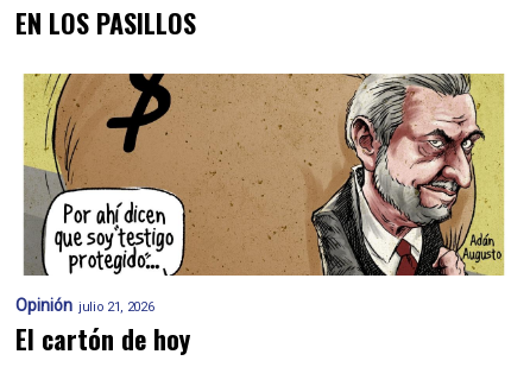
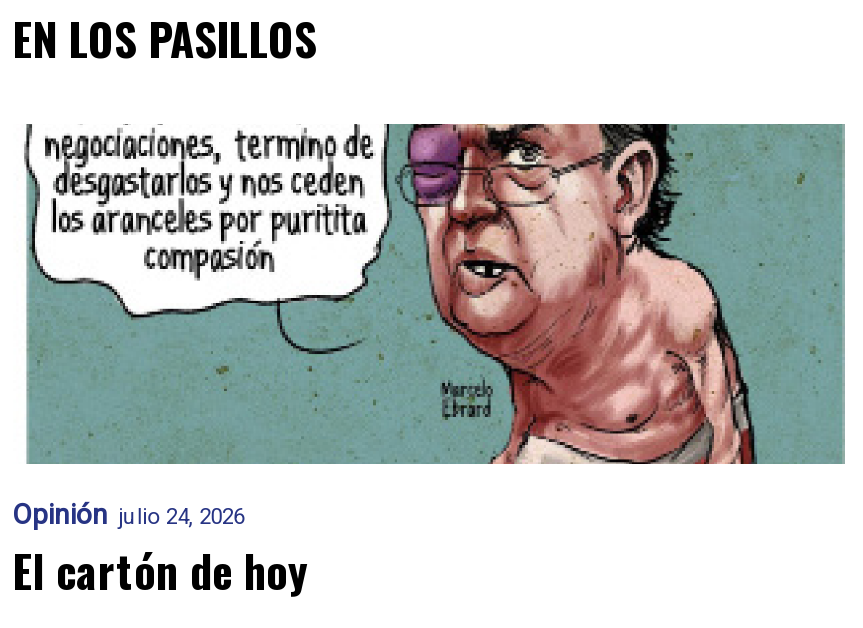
- [image]
- Opinión julio 21, 2026
+ [image]
+ Opinión julio 24, 2026
